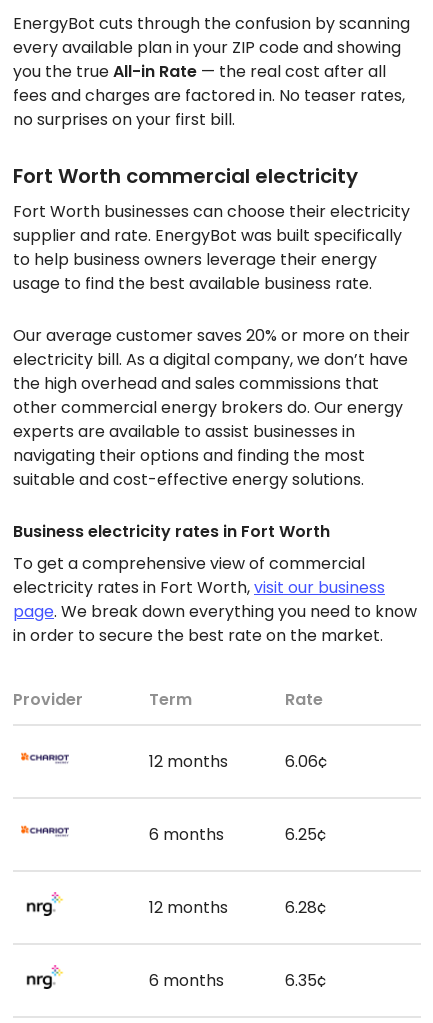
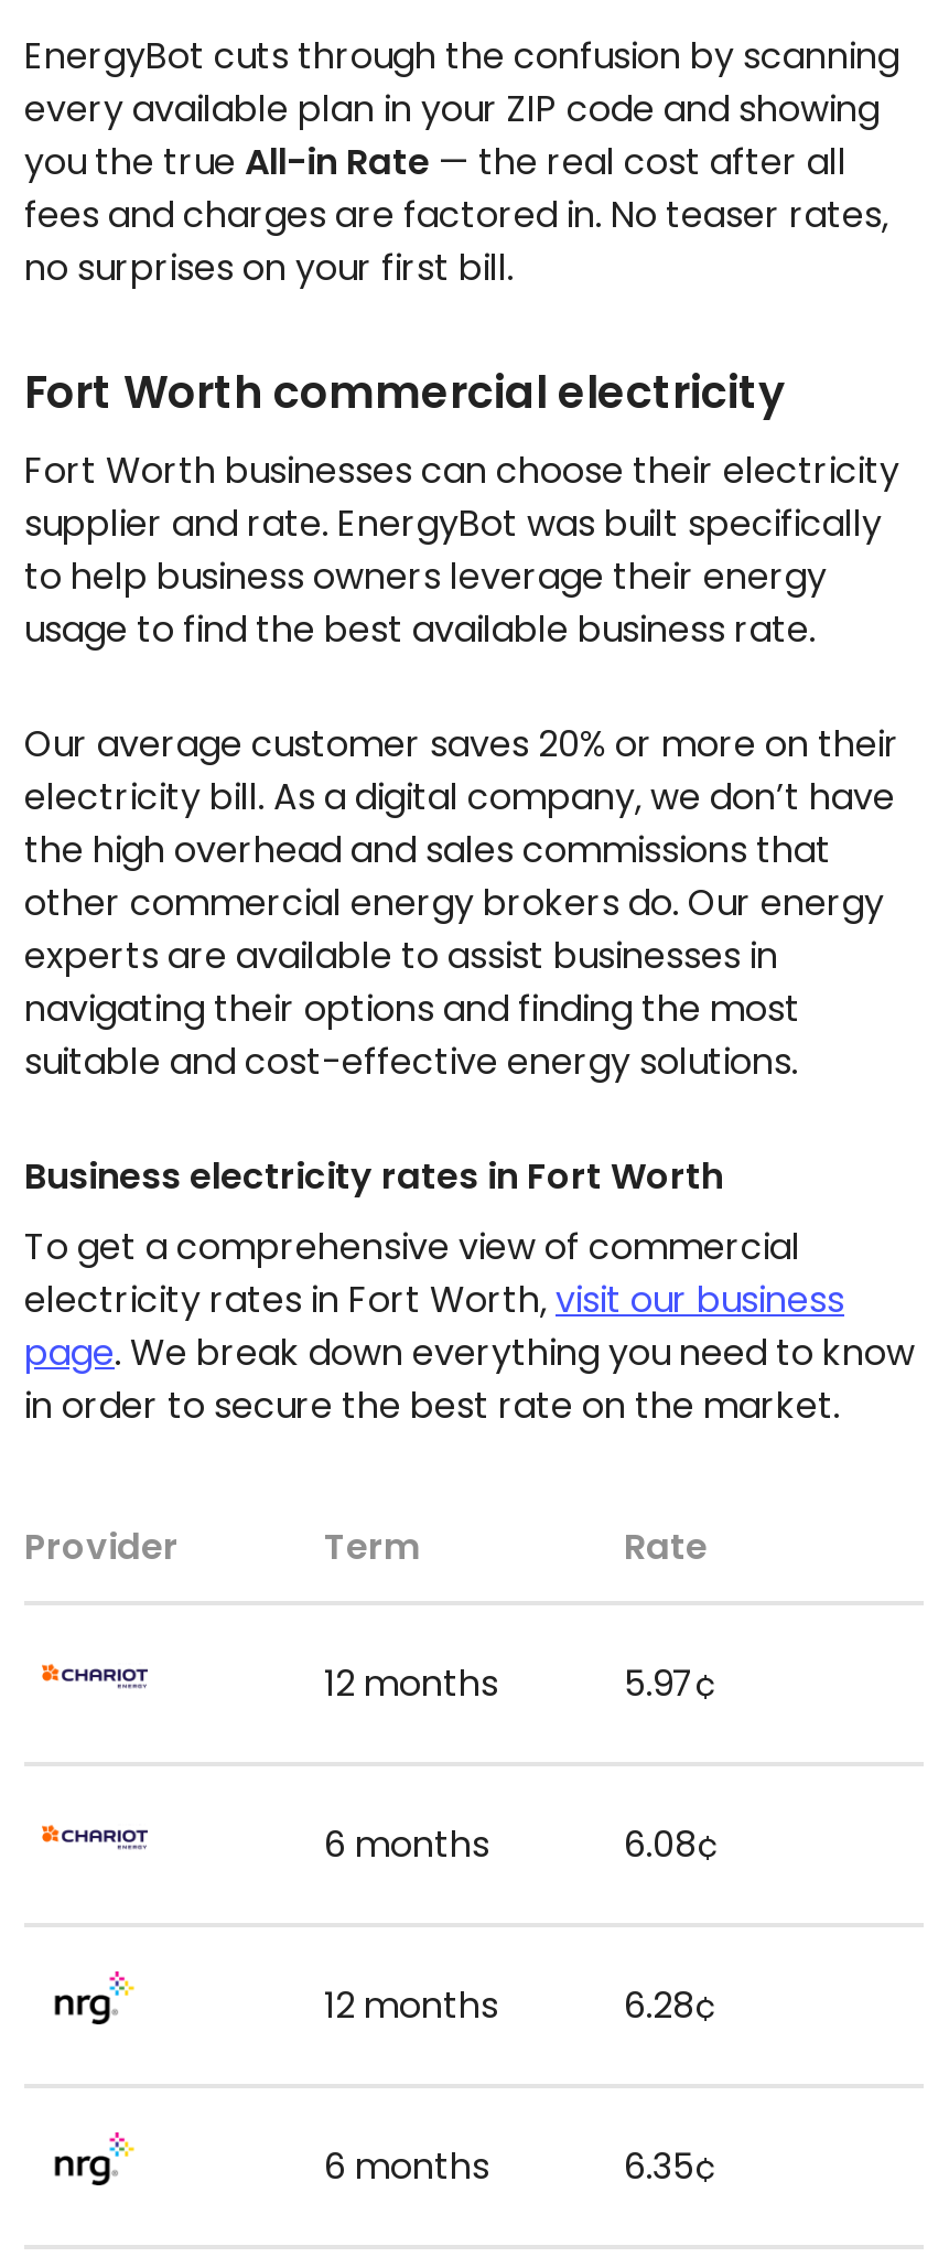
- 6.06¢
+ 5.97¢

- 6.25¢
+ 6.08¢
